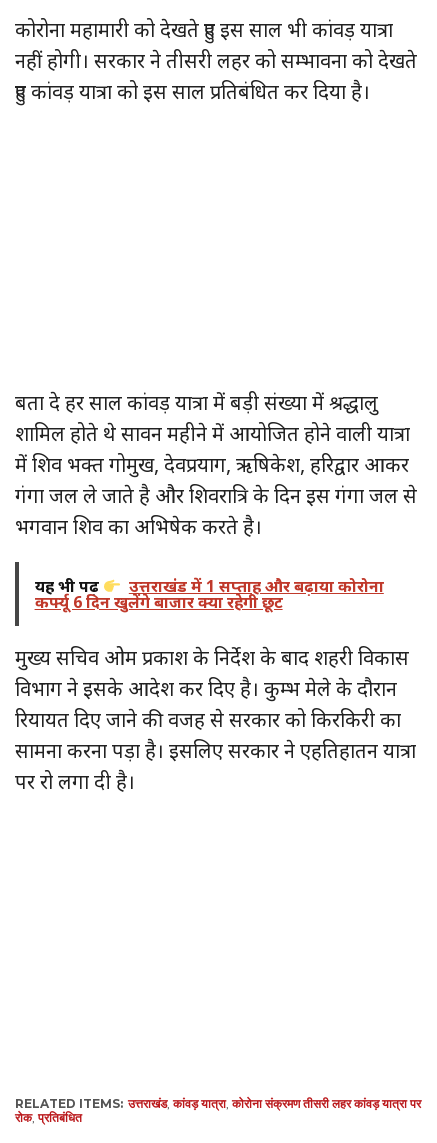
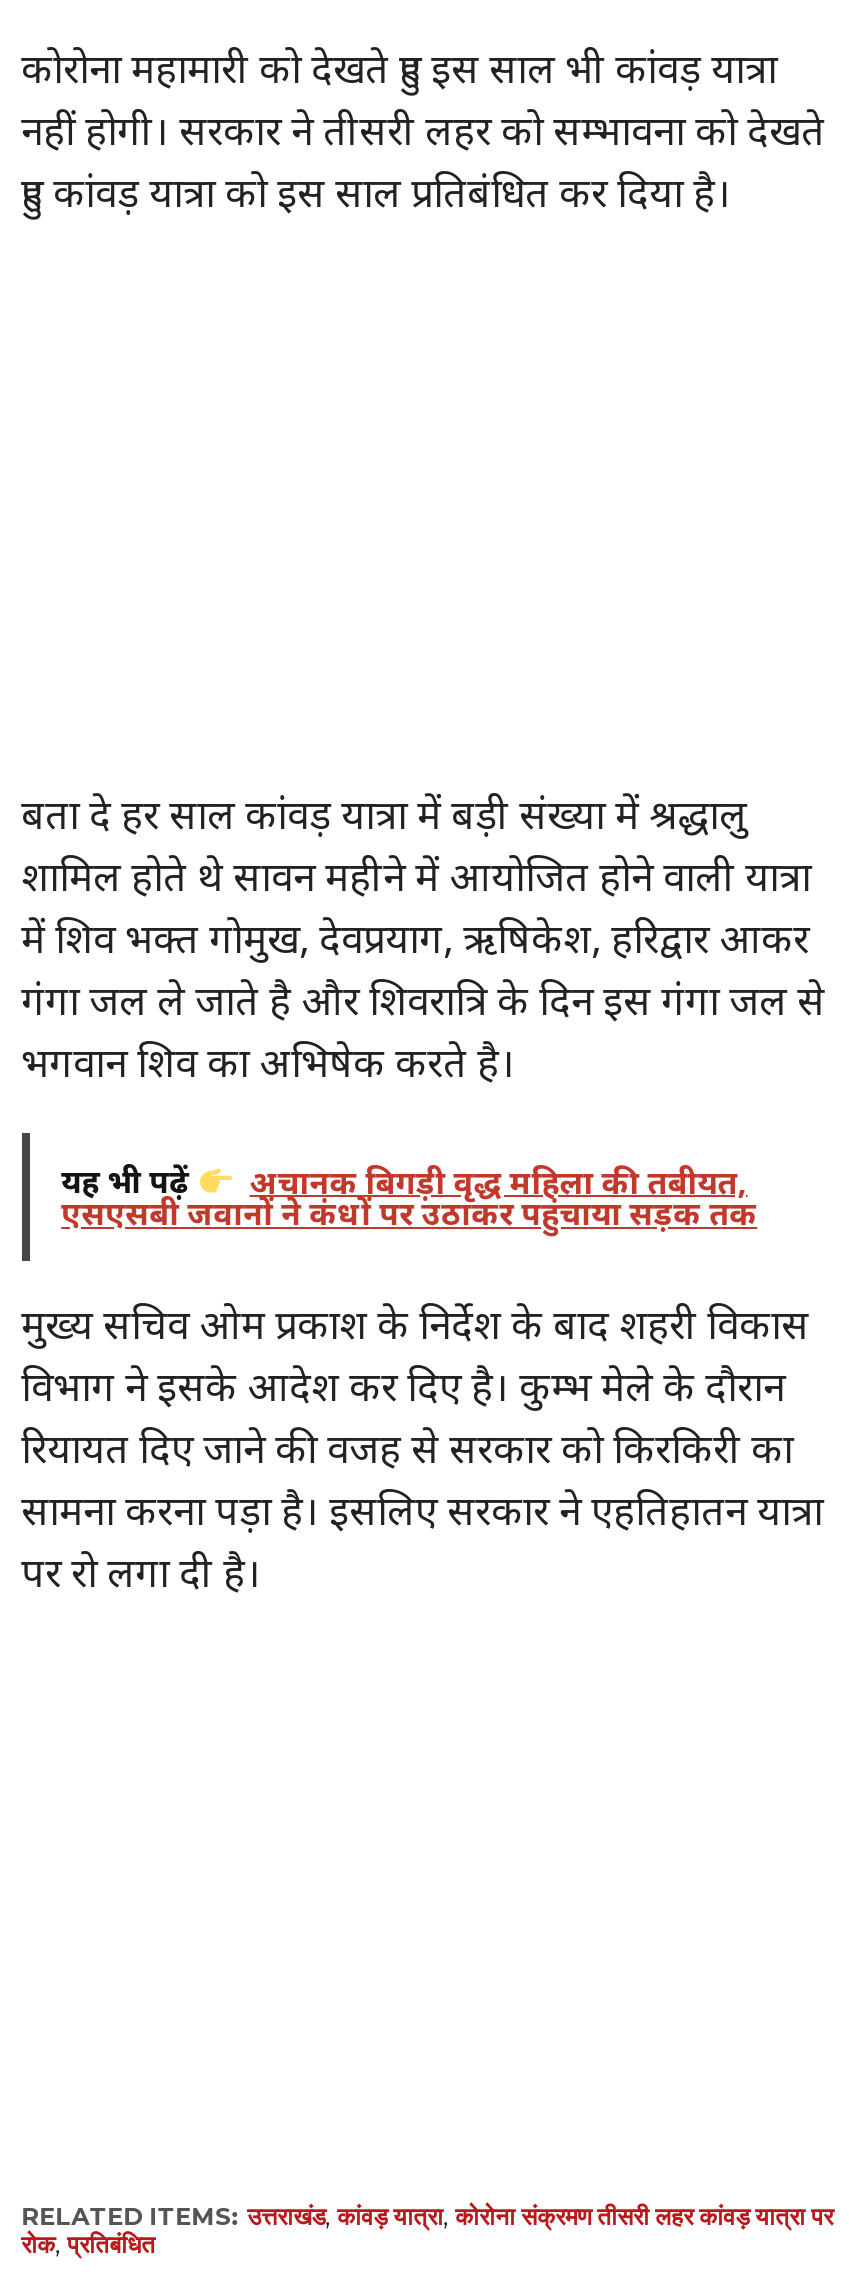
- उत्तराखंड में 1 सप्ताह और बढ़ाया कोरोना
- कर्फ्यू 6 दिन खुलेंगे बाजार क्या रहेगी छूट
+ अचानक बिगड़ी वृद्ध महिला की तबीयत,
+ एसएसबी जवानों ने कंधों पर उठाकर पहुंचाया सड़क तक
